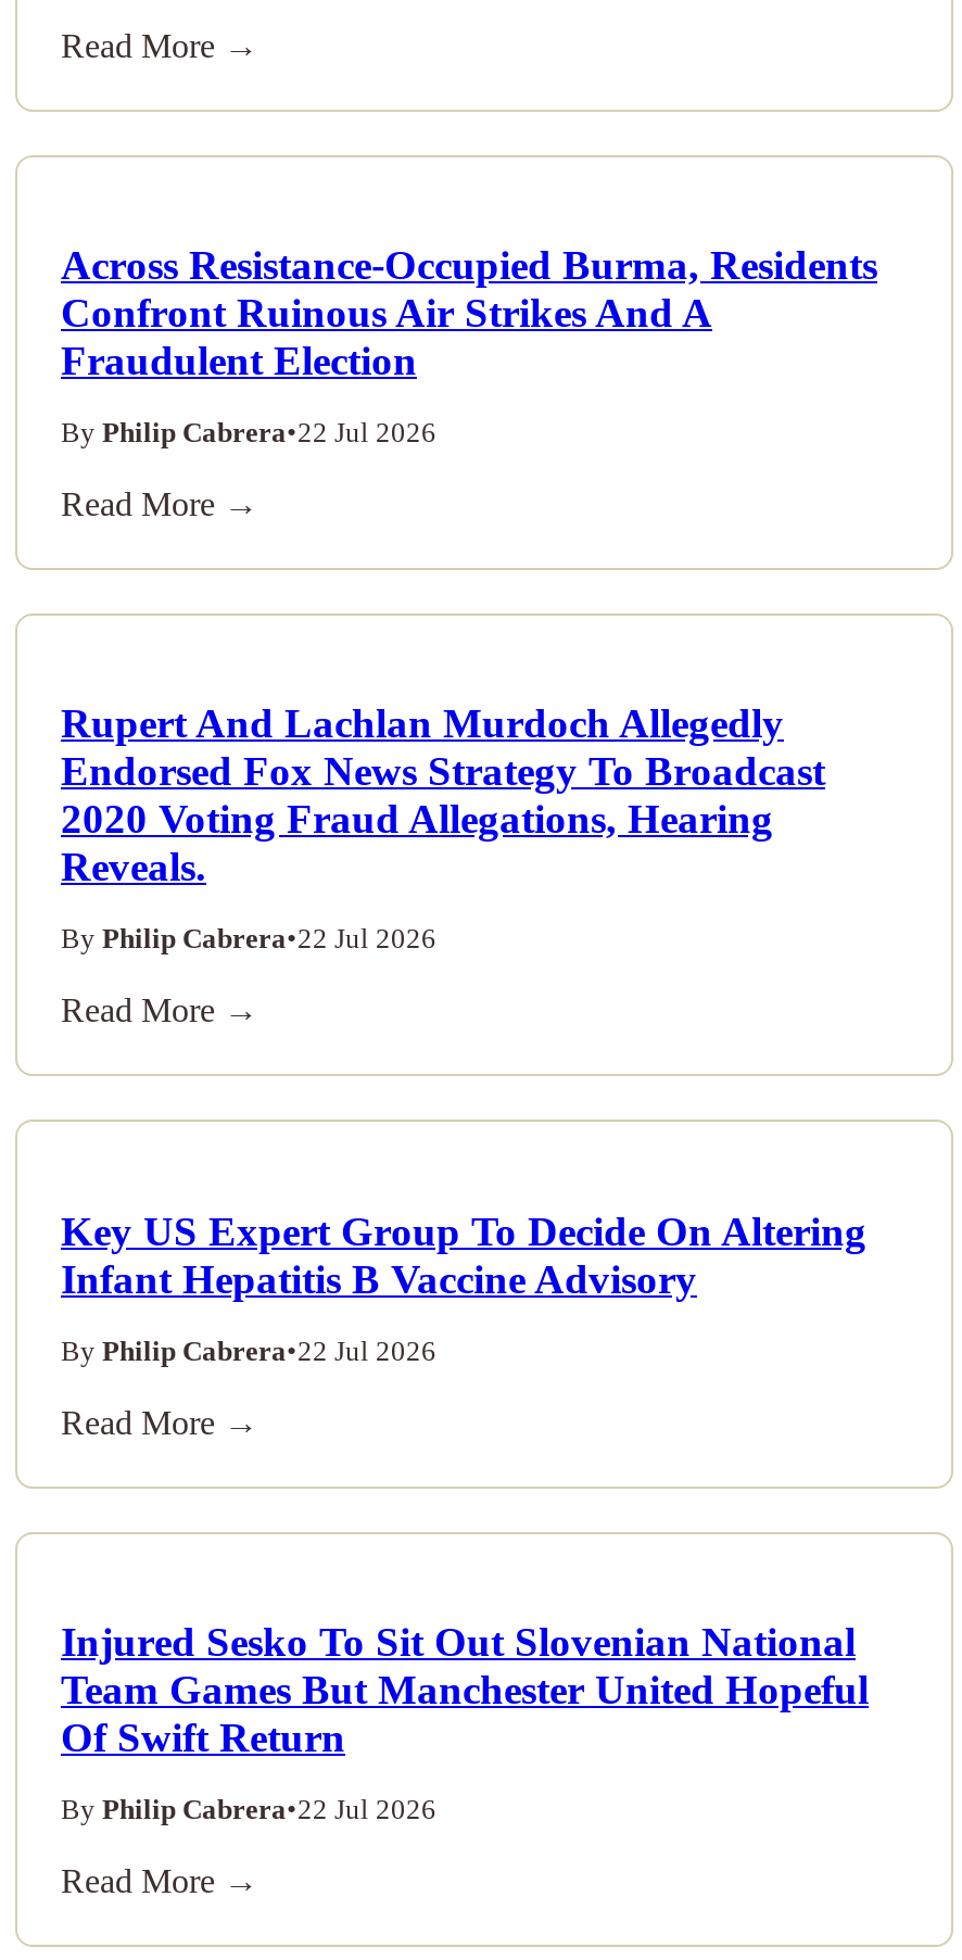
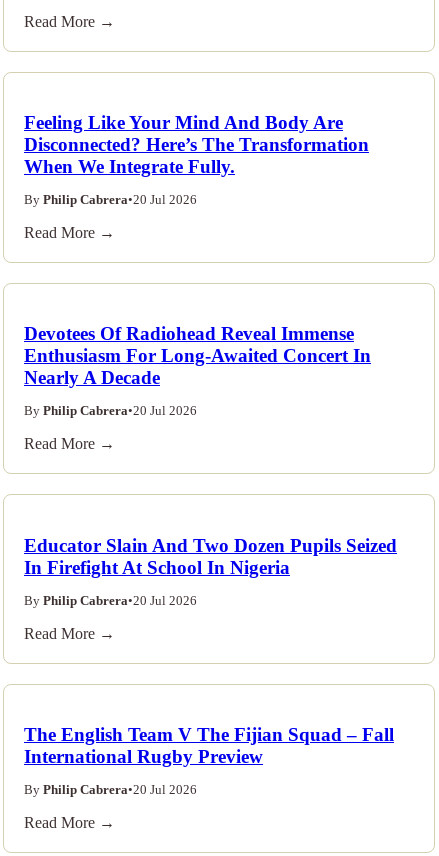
- Across Resistance-Occupied Burma, Residents
- Confront Ruinous Air Strikes And A
- Fraudulent Election
+ Feeling Like Your Mind And Body Are
+ Disconnected? Here’s The Transformation
+ When We Integrate Fully.

- By Philip Cabrera•22 Jul 2026
+ By Philip Cabrera•20 Jul 2026

- Rupert And Lachlan Murdoch Allegedly
- Endorsed Fox News Strategy To Broadcast
- 2020 Voting Fraud Allegations, Hearing
- Reveals.
+ Devotees Of Radiohead Reveal Immense
+ Enthusiasm For Long-Awaited Concert In
+ Nearly A Decade

- By Philip Cabrera•22 Jul 2026
+ By Philip Cabrera•20 Jul 2026

- Key US Expert Group To Decide On Altering
- Infant Hepatitis B Vaccine Advisory
+ Educator Slain And Two Dozen Pupils Seized
+ In Firefight At School In Nigeria

- By Philip Cabrera•22 Jul 2026
+ By Philip Cabrera•20 Jul 2026

- Injured Sesko To Sit Out Slovenian National
- Team Games But Manchester United Hopeful
- Of Swift Return
+ The English Team V The Fijian Squad – Fall
+ International Rugby Preview

- By Philip Cabrera•22 Jul 2026
+ By Philip Cabrera•20 Jul 2026
